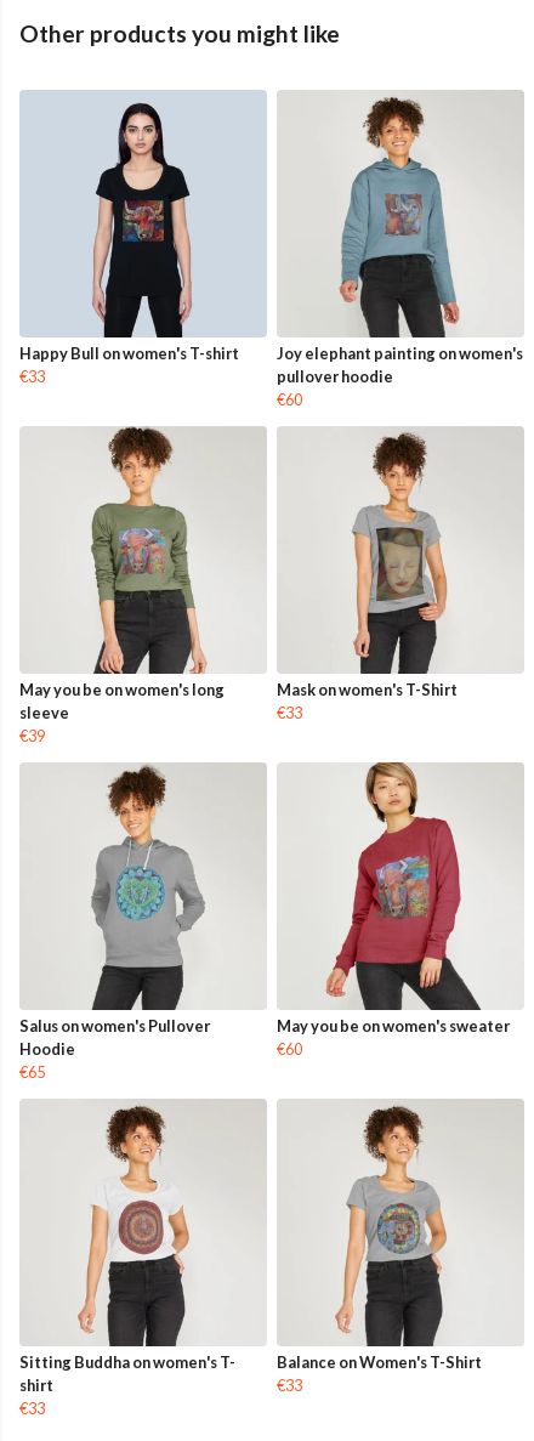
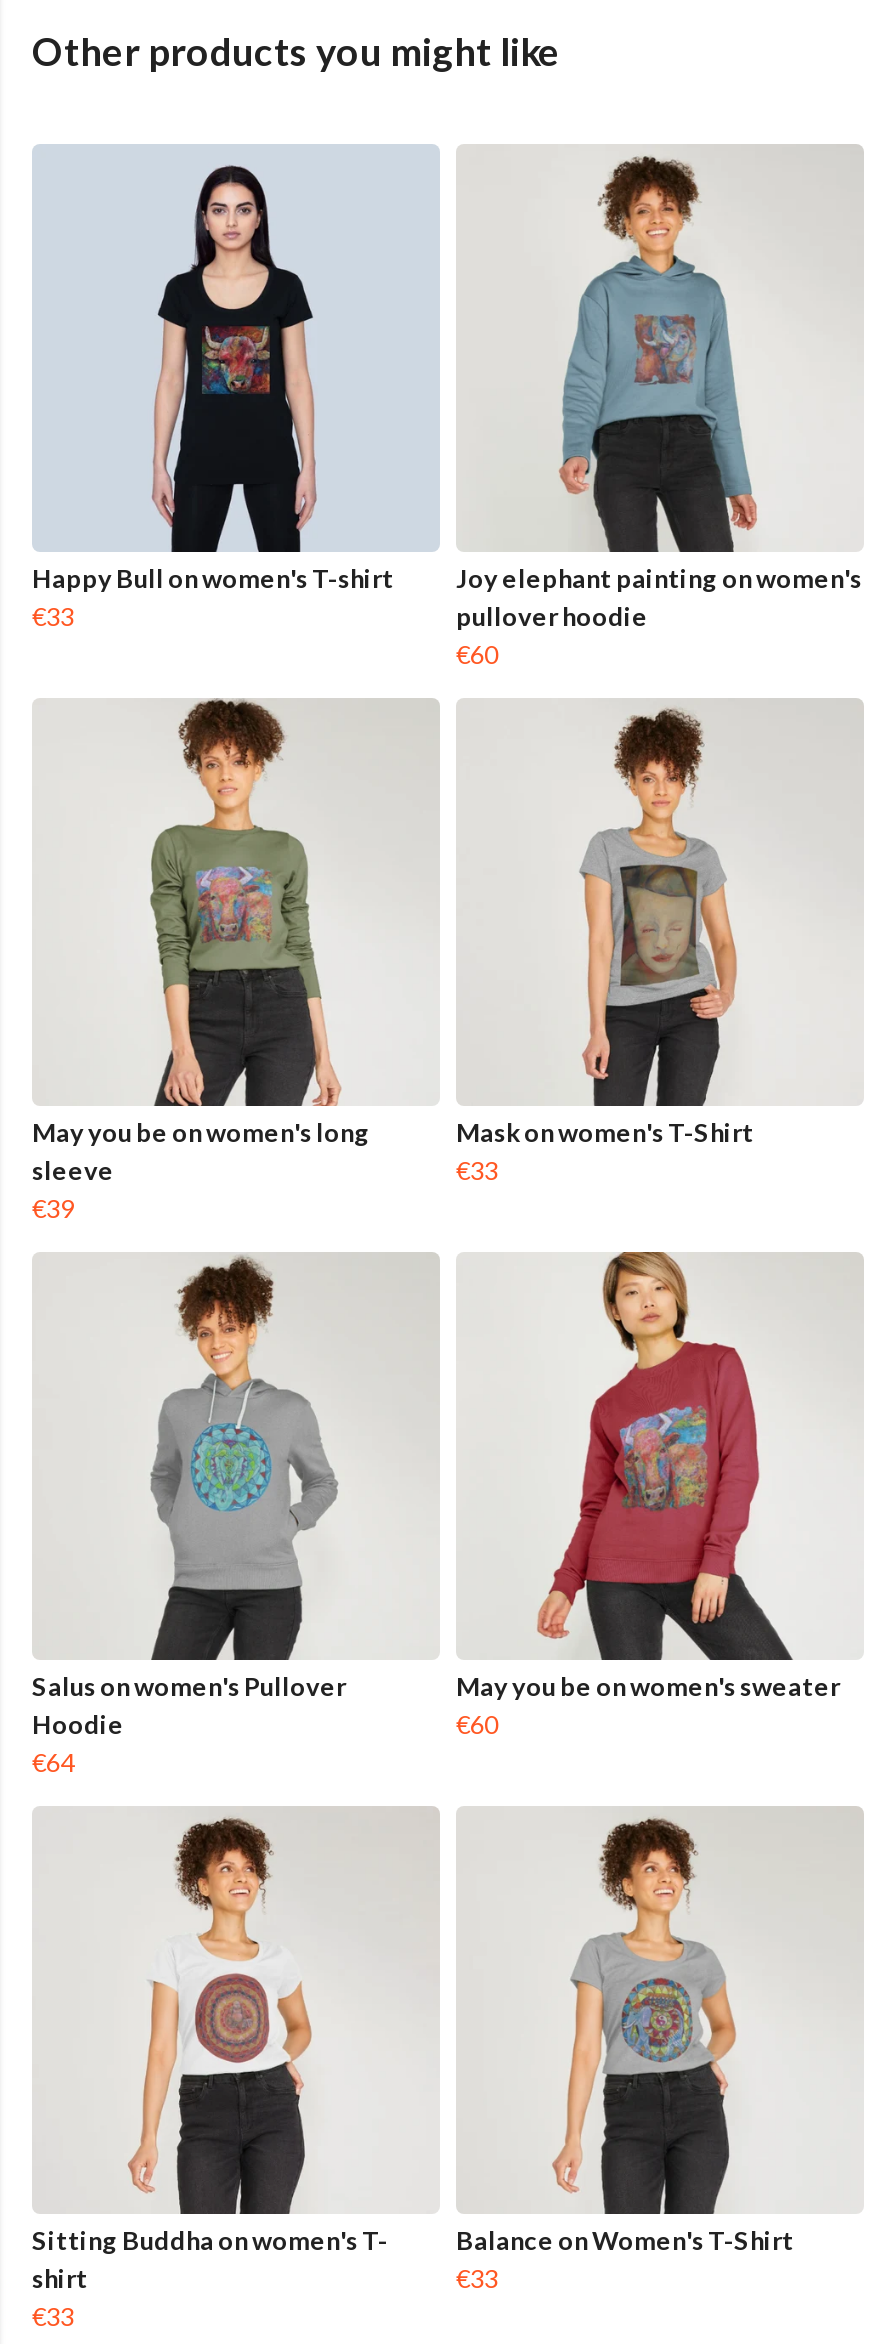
- €65
+ €64
